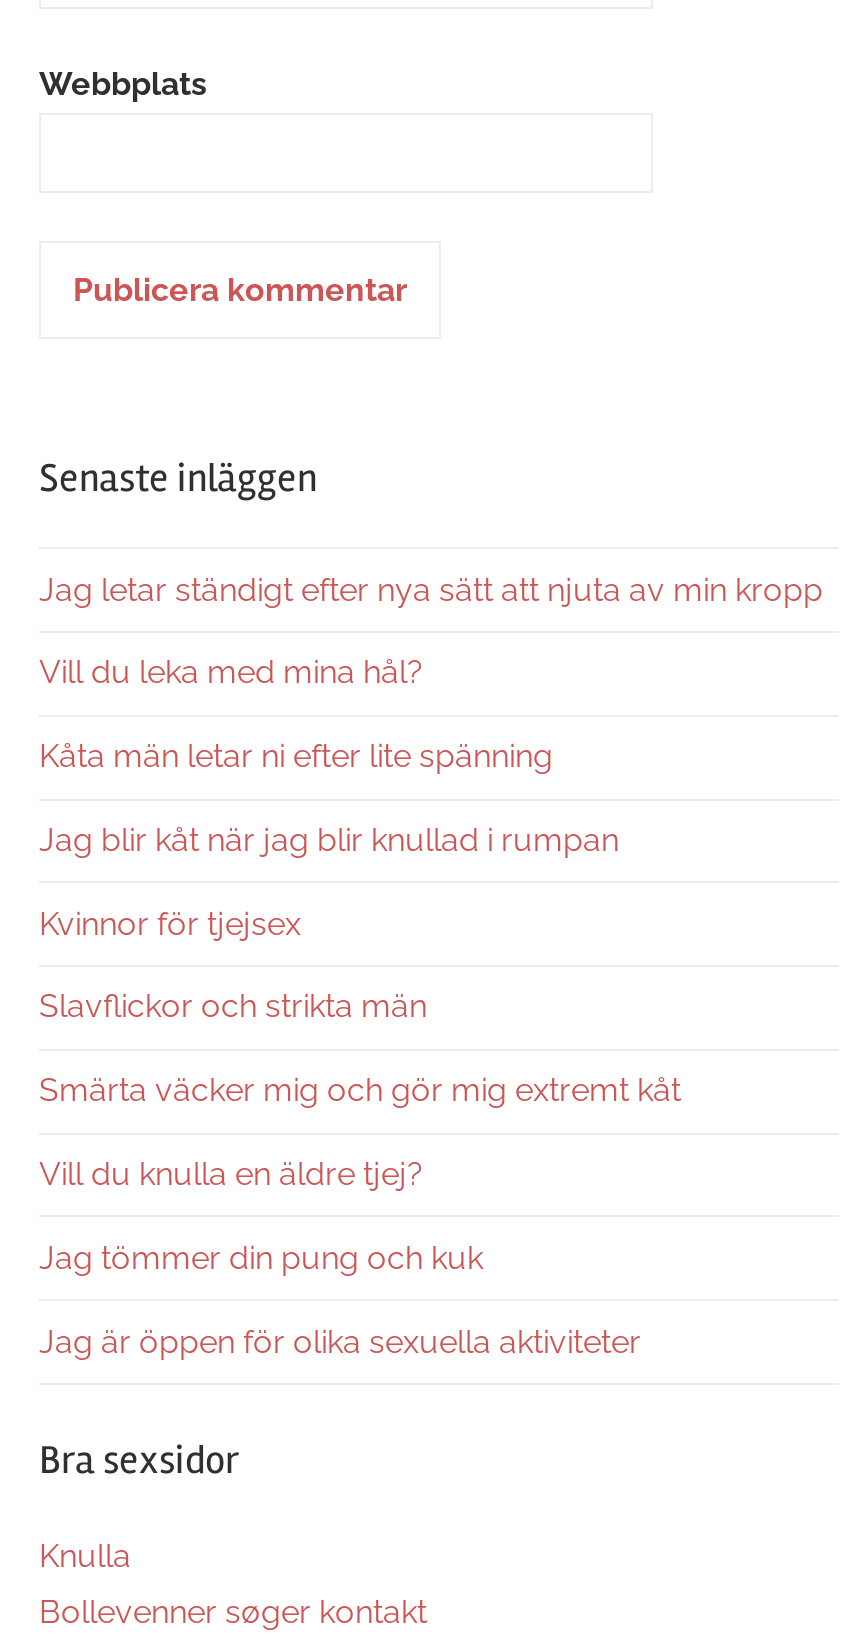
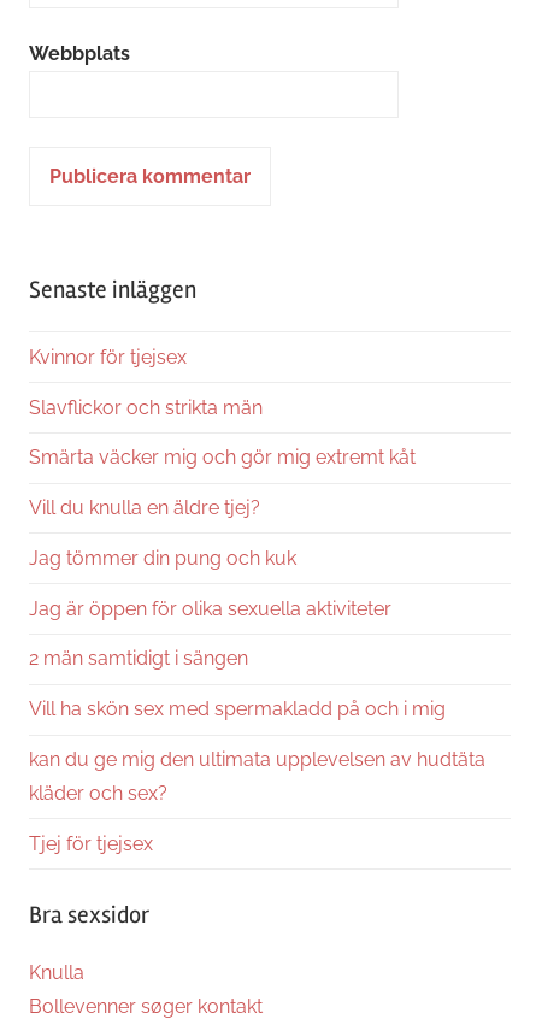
- Jag letar ständigt efter nya sätt att njuta av min kropp
- Vill du leka med mina hål?
- Kåta män letar ni efter lite spänning
- Jag blir kåt när jag blir knullad i rumpan

moved up: Kvinnor för tjejsex | Slavflickor och strikta män | Smärta väcker mig och gör mig extremt kåt | Vill du knulla en äldre tjej? | Jag tömmer din pung och kuk | Jag är öppen för olika sexuella aktiviteter

+ 2 män samtidigt i sängen
+ Vill ha skön sex med spermakladd på och i mig
+ kan du ge mig den ultimata upplevelsen av hudtäta
+ kläder och sex?
+ Tjej för tjejsex
